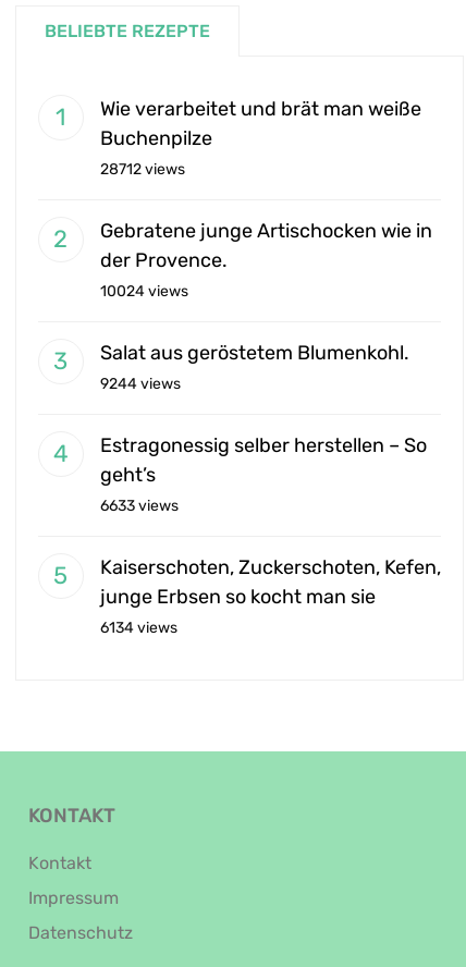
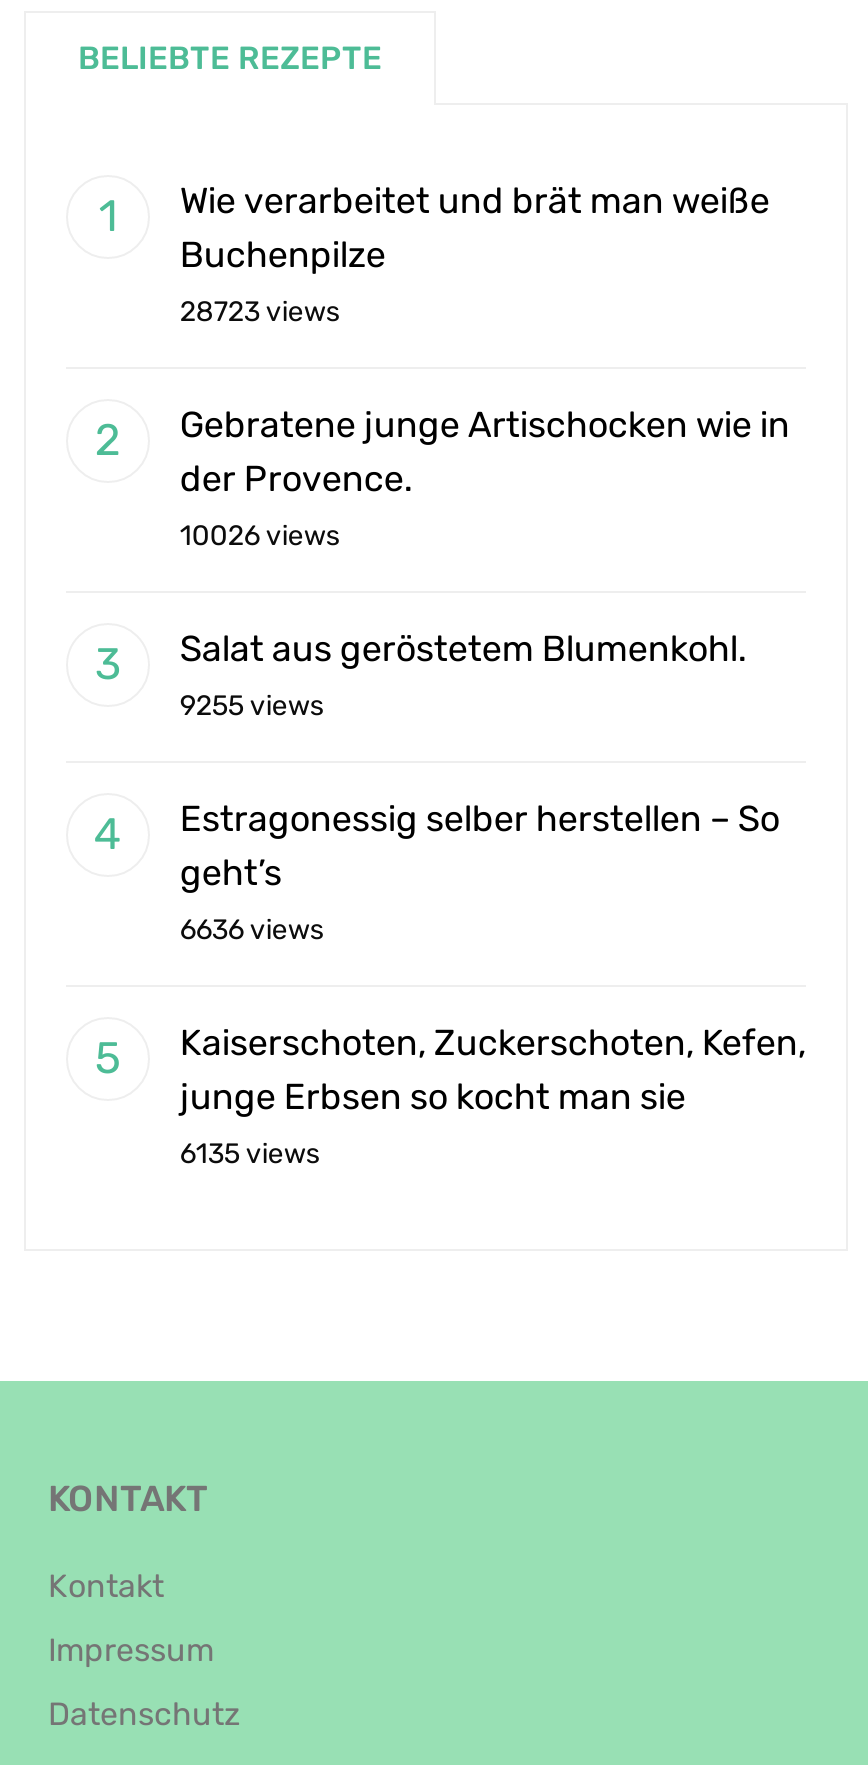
- 28712 views
+ 28723 views

- 10024 views
+ 10026 views

- 9244 views
+ 9255 views

- 6633 views
+ 6636 views

- 6134 views
+ 6135 views
